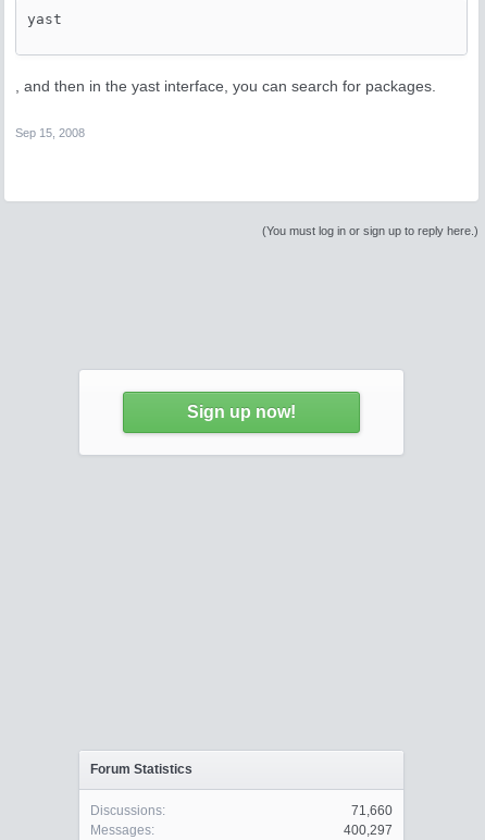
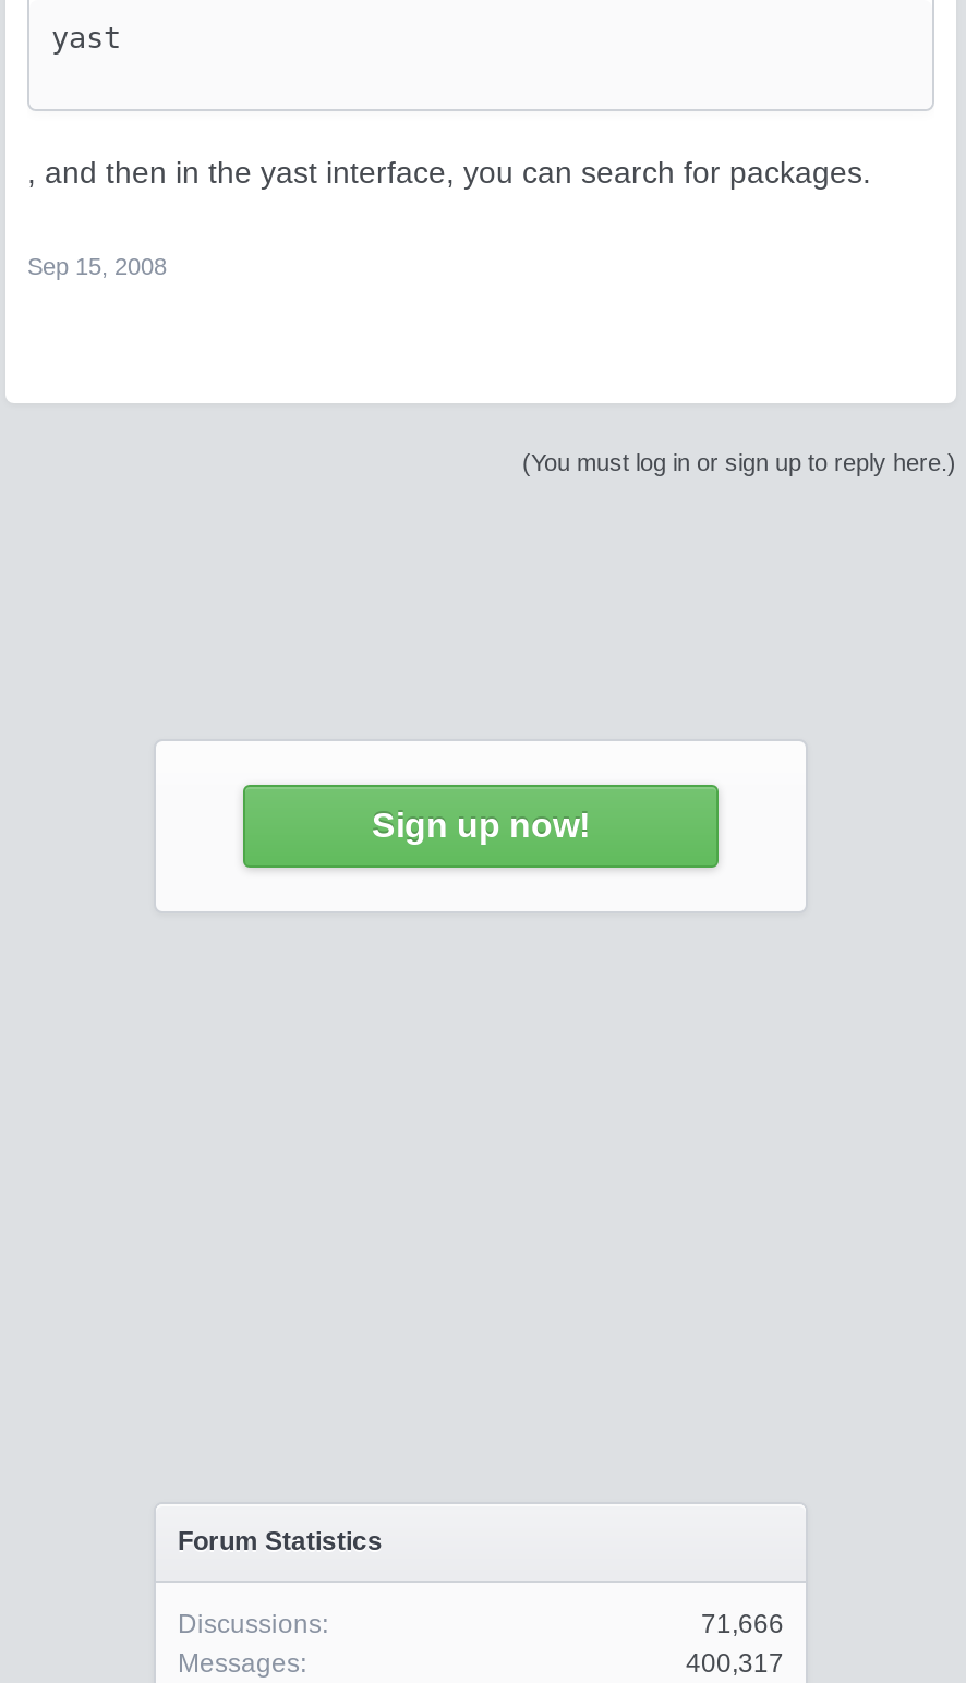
- 71,660
+ 71,666

- 400,297
+ 400,317
